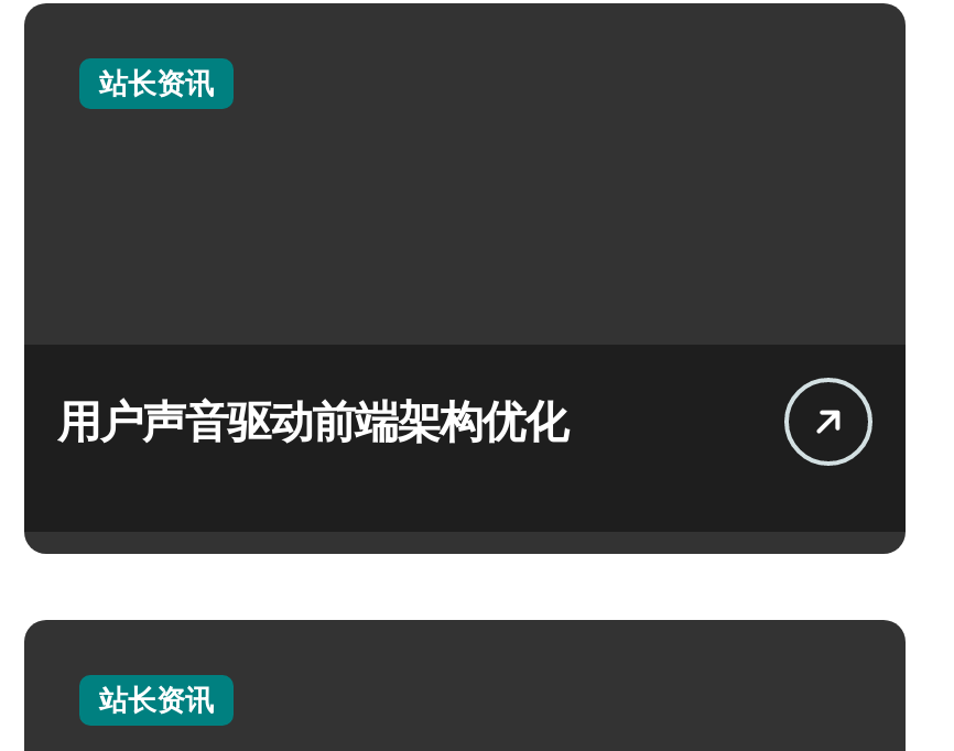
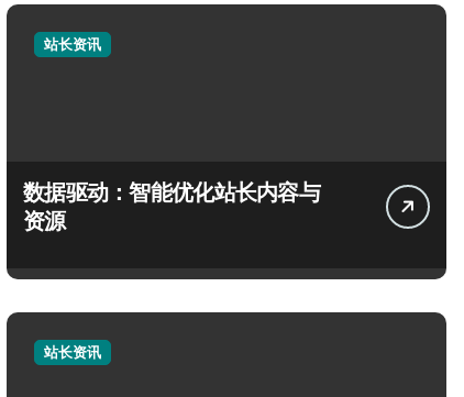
- [image]
+ [image]

- 用户声音驱动前端架构优化
+ 数据驱动：智能优化站长内容与
+ 资源
